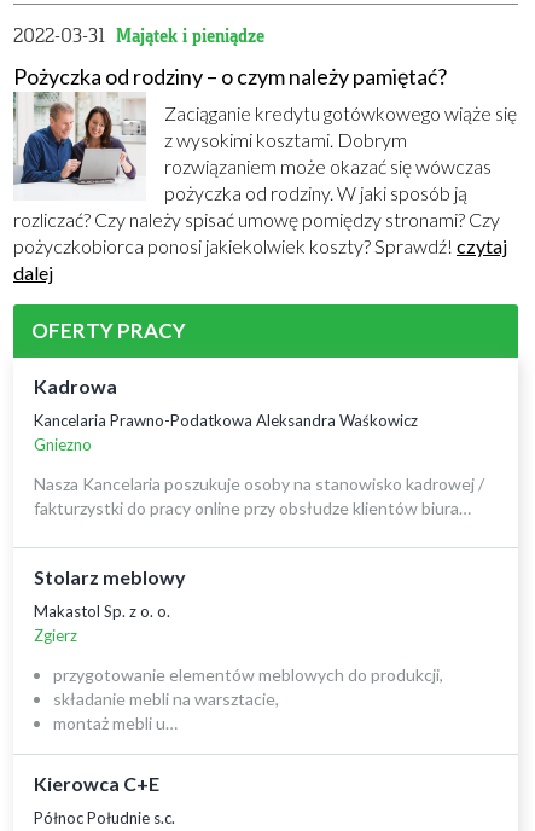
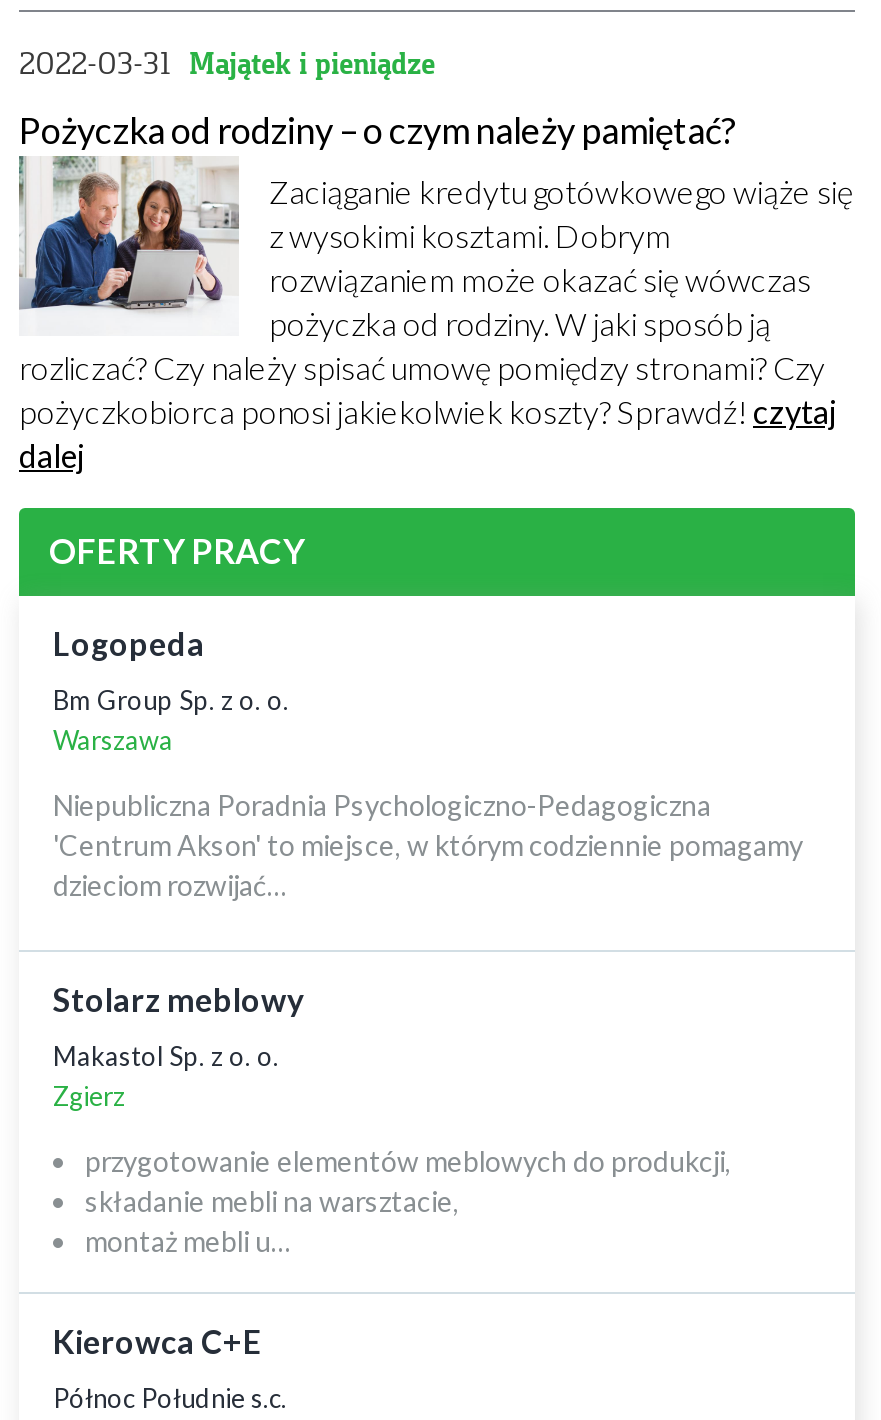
- Kadrowa
+ Logopeda

- Kancelaria Prawno-Podatkowa Aleksandra Waśkowicz
- Gniezno
+ Bm Group Sp. z o. o.
+ Warszawa

- Nasza Kancelaria poszukuje osoby na stanowisko kadrowej /
- fakturzystki do pracy online przy obsłudze klientów biura…
+ Niepubliczna Poradnia Psychologiczno-Pedagogiczna
+ 'Centrum Akson' to miejsce, w którym codziennie pomagamy
+ dzieciom rozwijać…
